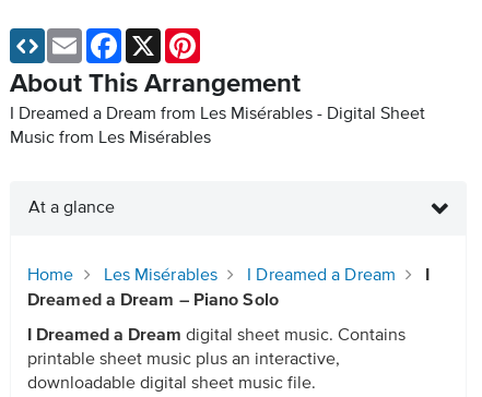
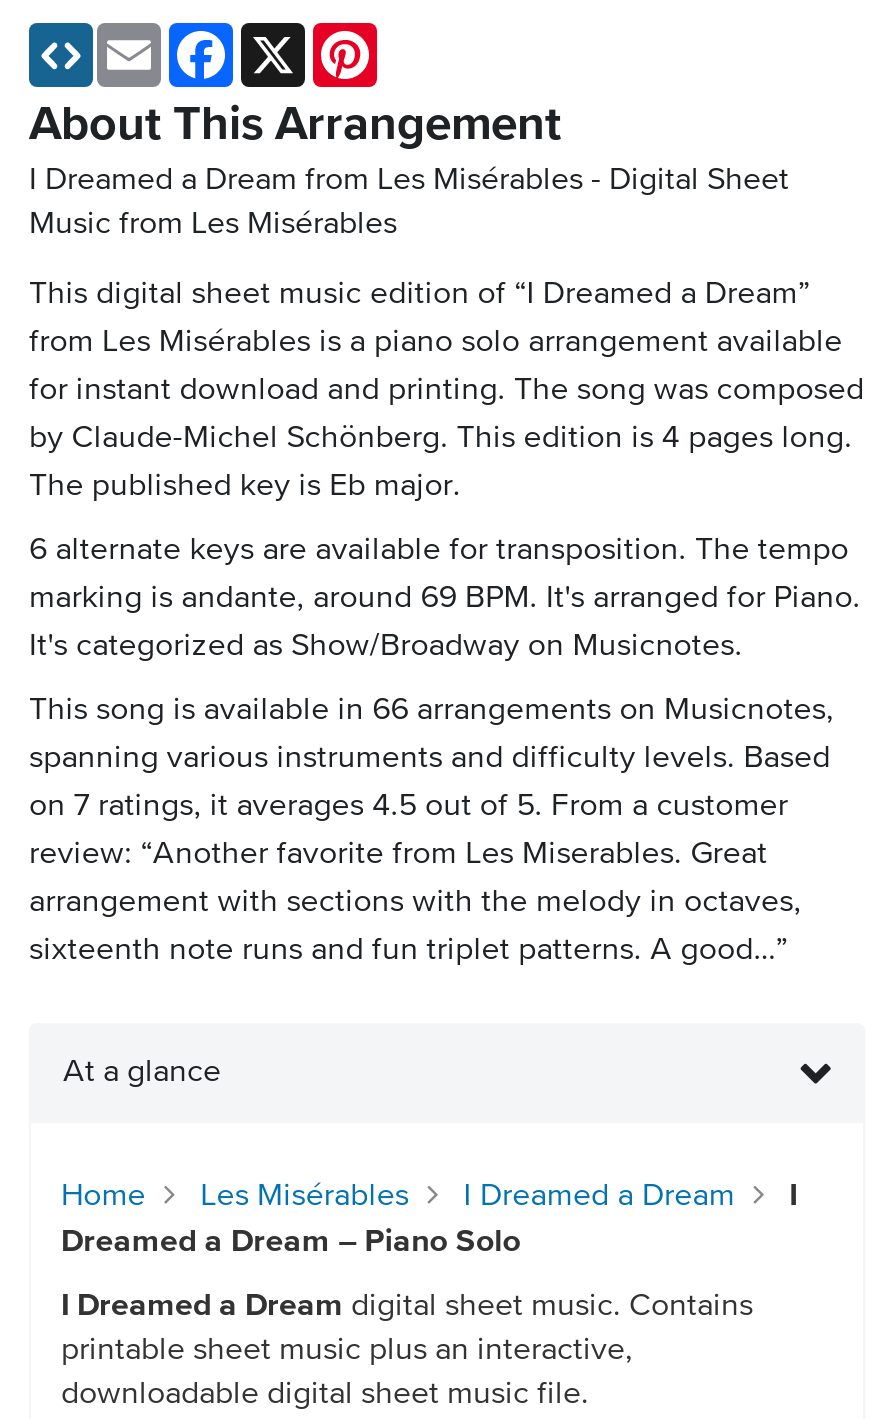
+ This digital sheet music edition of “I Dreamed a Dream”
+ from Les Misérables is a piano solo arrangement available
+ for instant download and printing. The song was composed
+ by Claude-Michel Schönberg. This edition is 4 pages long.
+ The published key is Eb major.
+ 6 alternate keys are available for transposition. The tempo
+ marking is andante, around 69 BPM. It's arranged for Piano.
+ It's categorized as Show/Broadway on Musicnotes.
+ This song is available in 66 arrangements on Musicnotes,
+ spanning various instruments and difficulty levels. Based
+ on 7 ratings, it averages 4.5 out of 5. From a customer
+ review: “Another favorite from Les Miserables. Great
+ arrangement with sections with the melody in octaves,
+ sixteenth note runs and fun triplet patterns. A good…”
